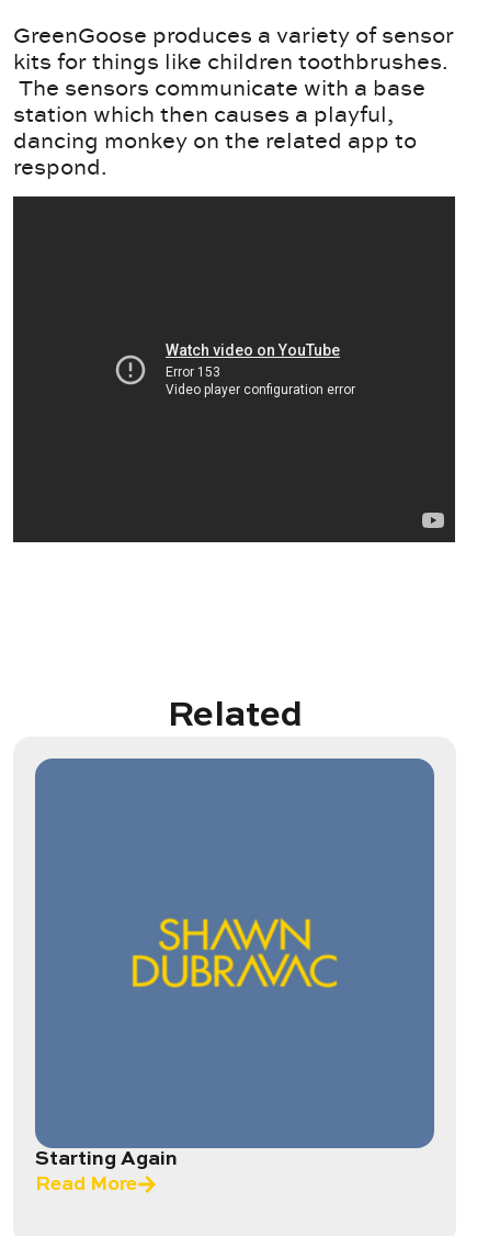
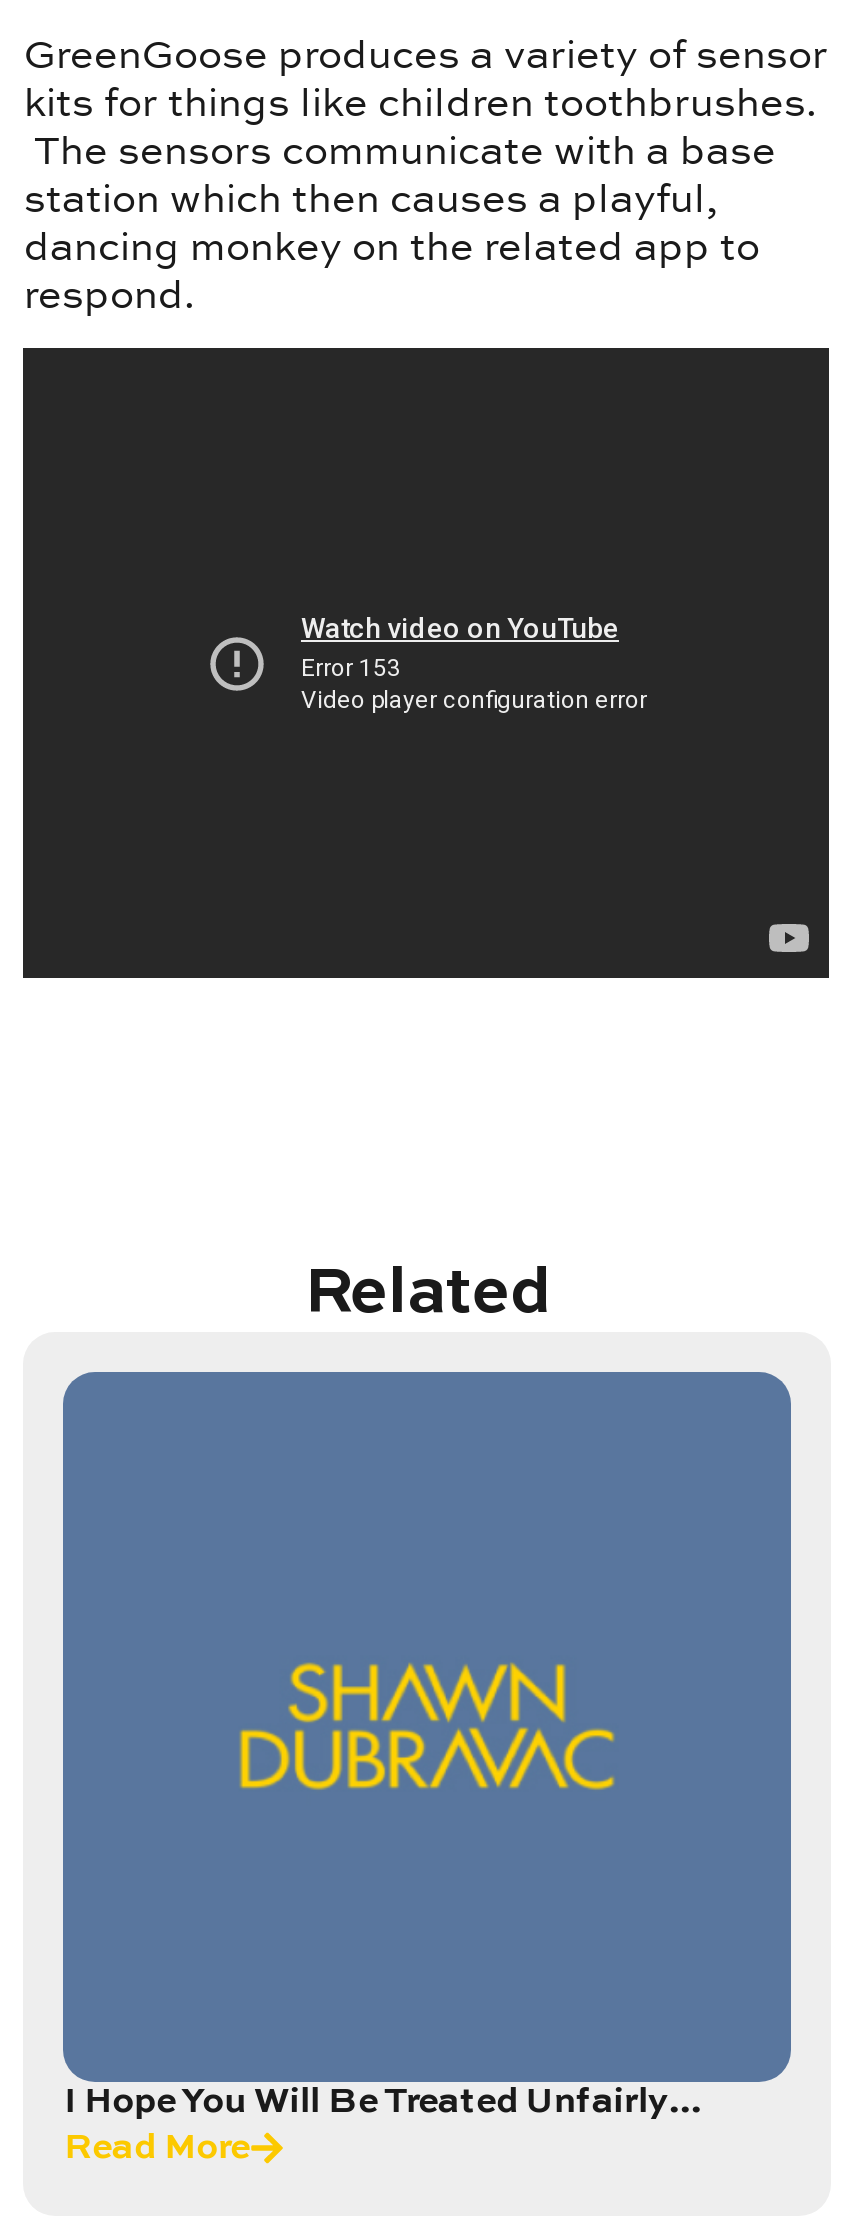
- Starting Again
+ I Hope You Will Be Treated Unfairly…
